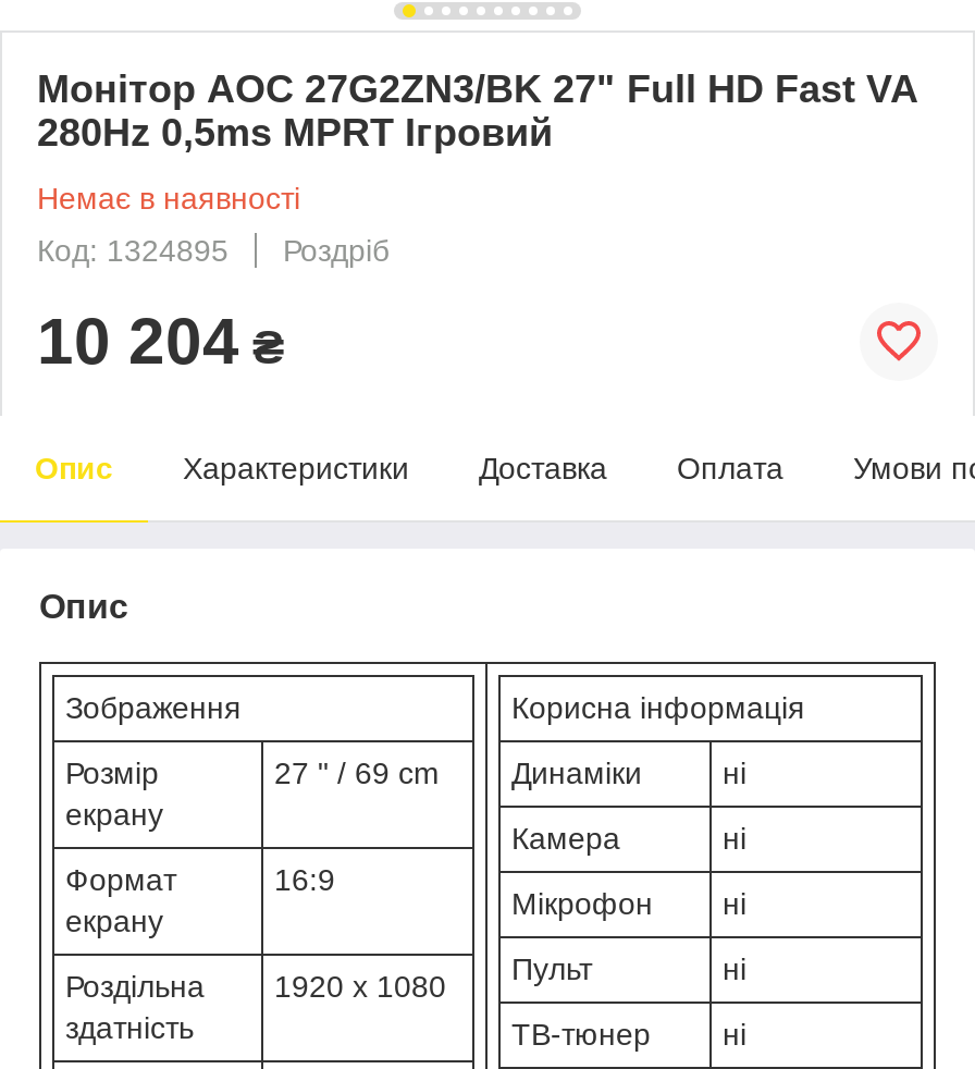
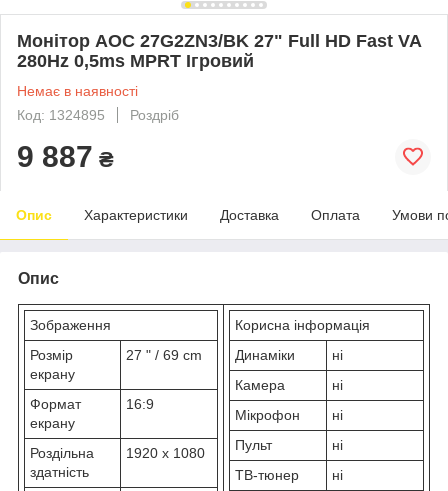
- 10 204 ₴
+ 9 887 ₴
